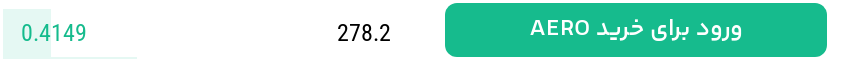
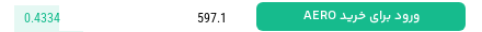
- 278.2
- 0.4149
+ 597.1
+ 0.4334
